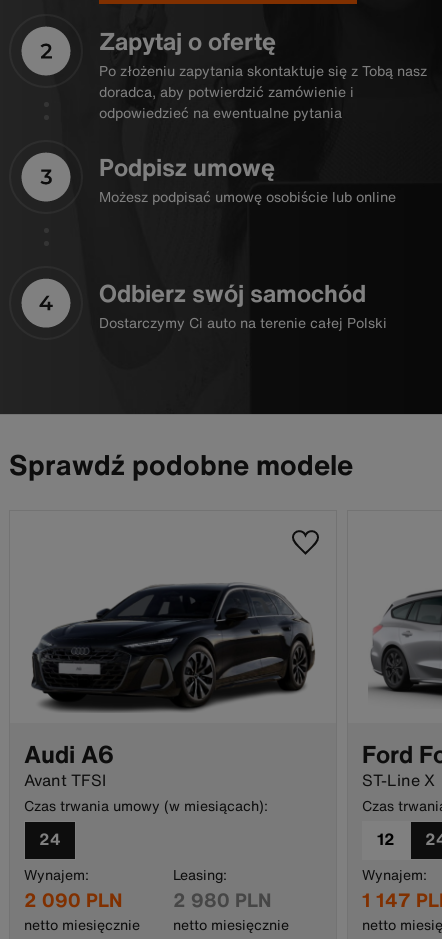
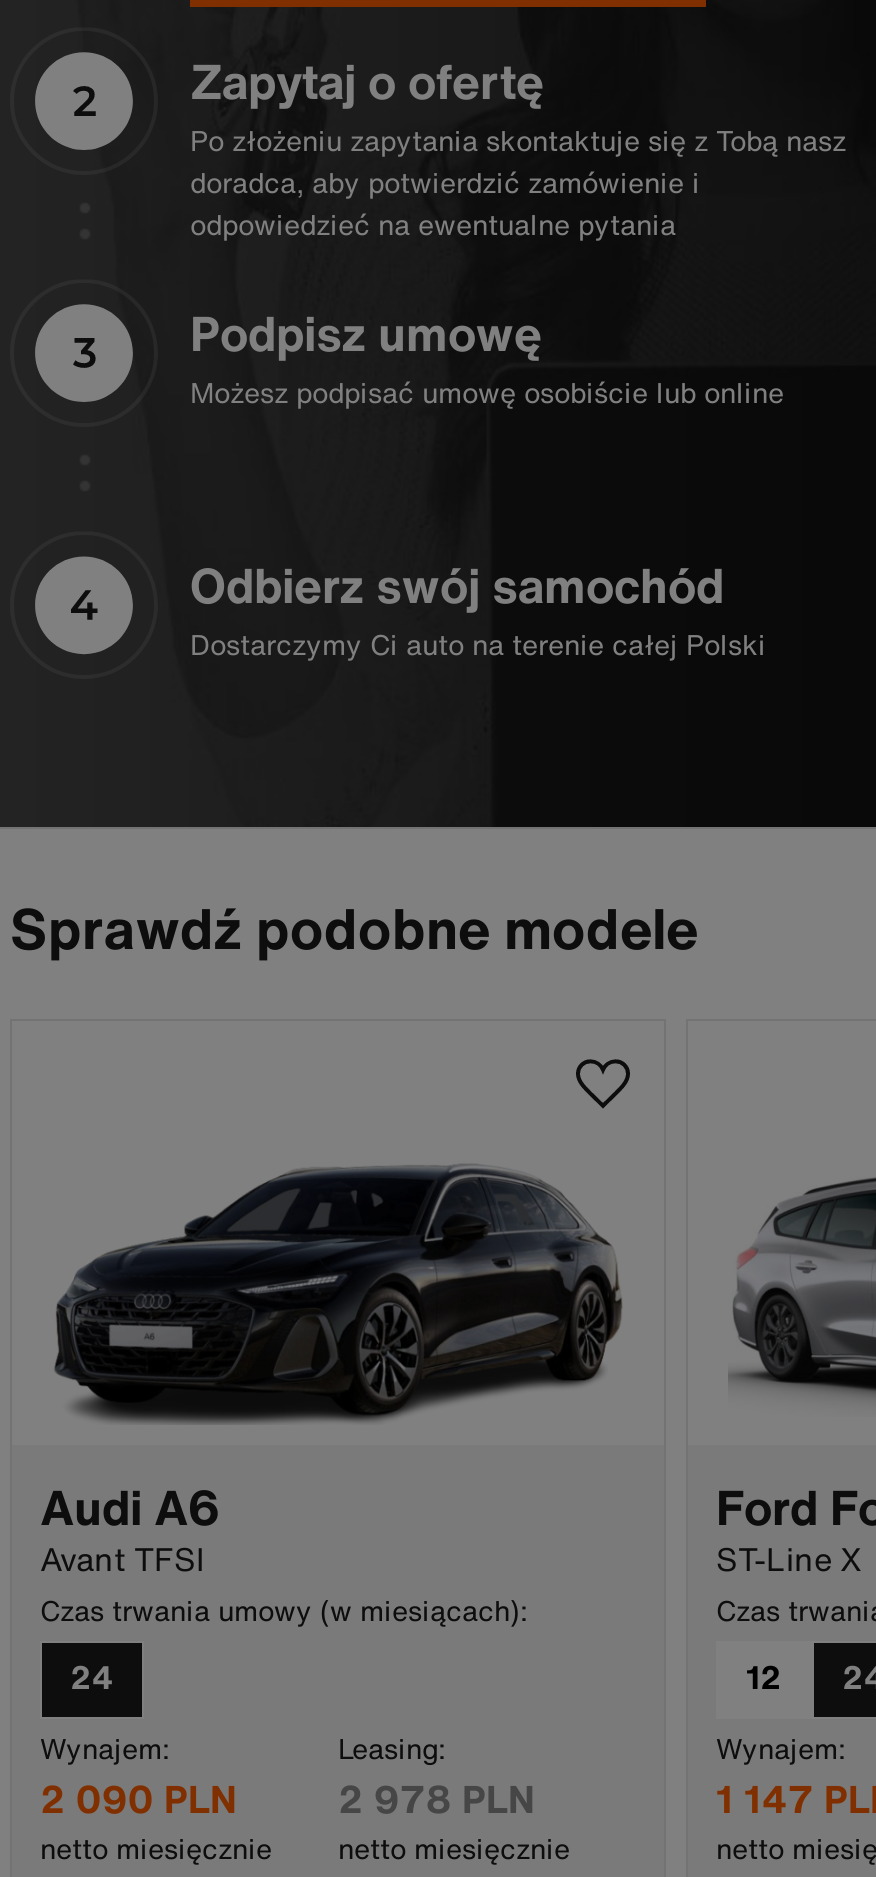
- 2 090 PLN 2 980 PLN
+ 2 090 PLN 2 978 PLN
